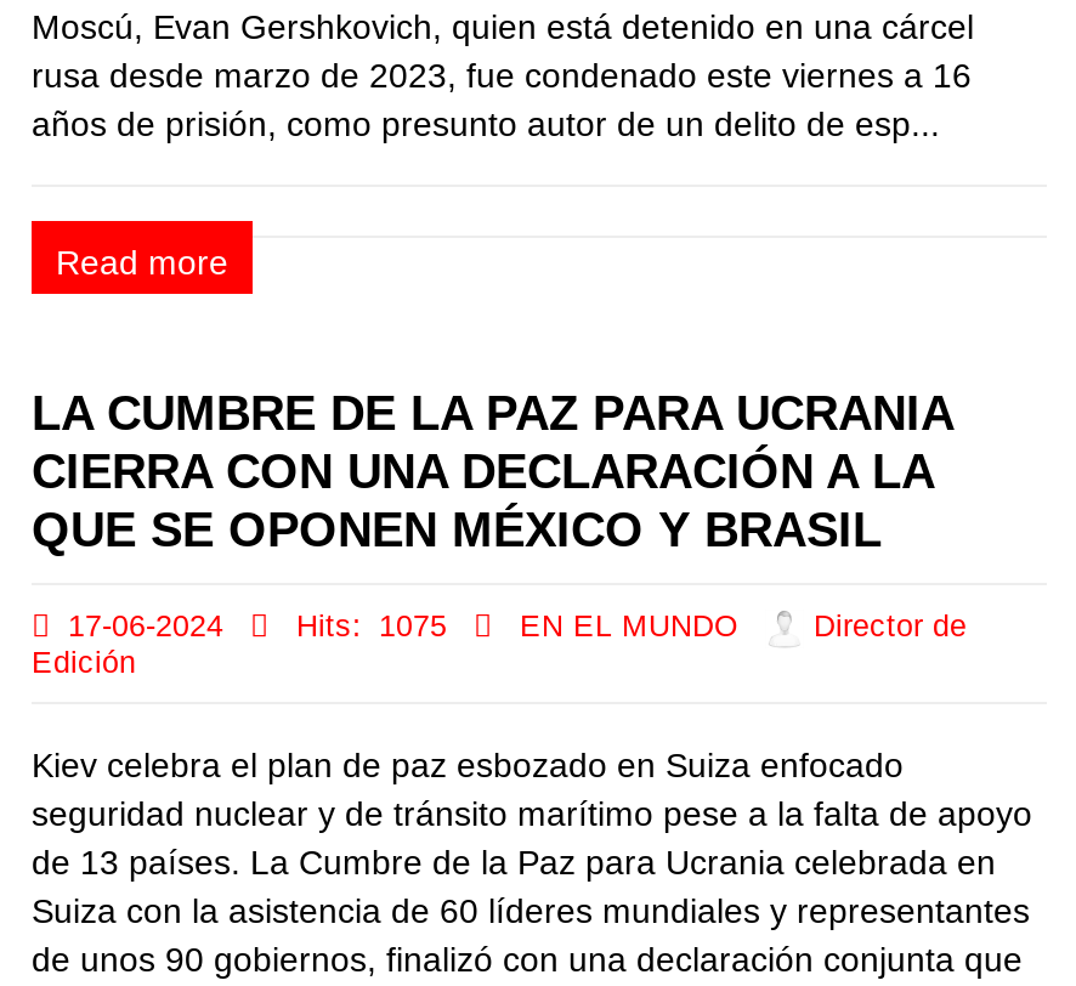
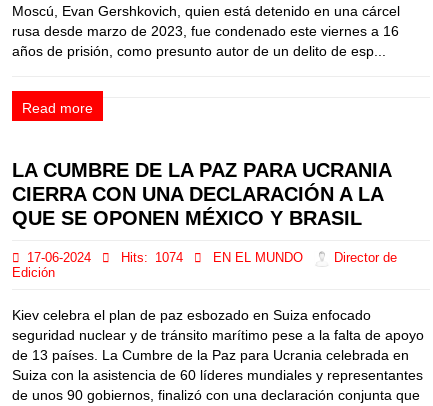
- Hits: 1075
+ Hits: 1074
